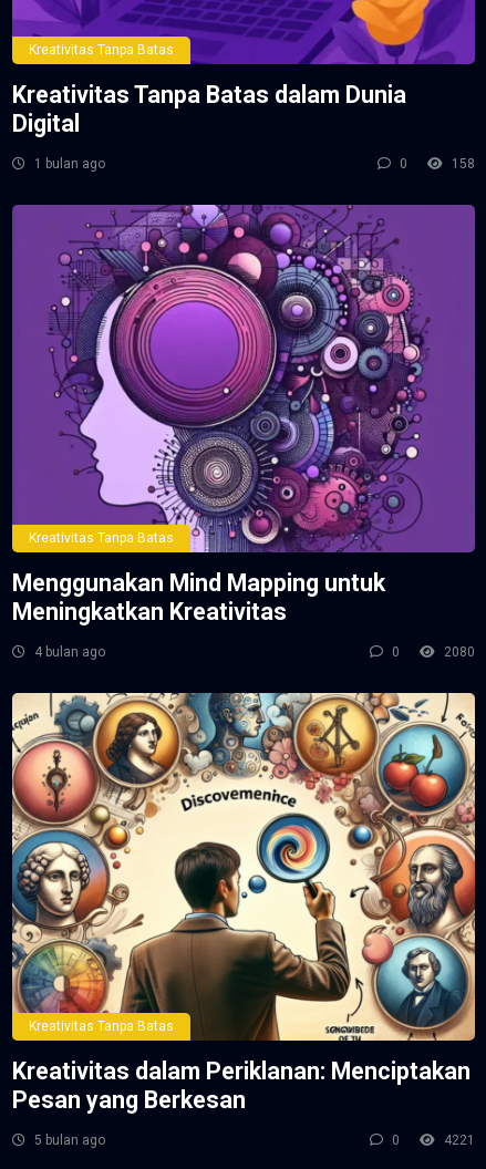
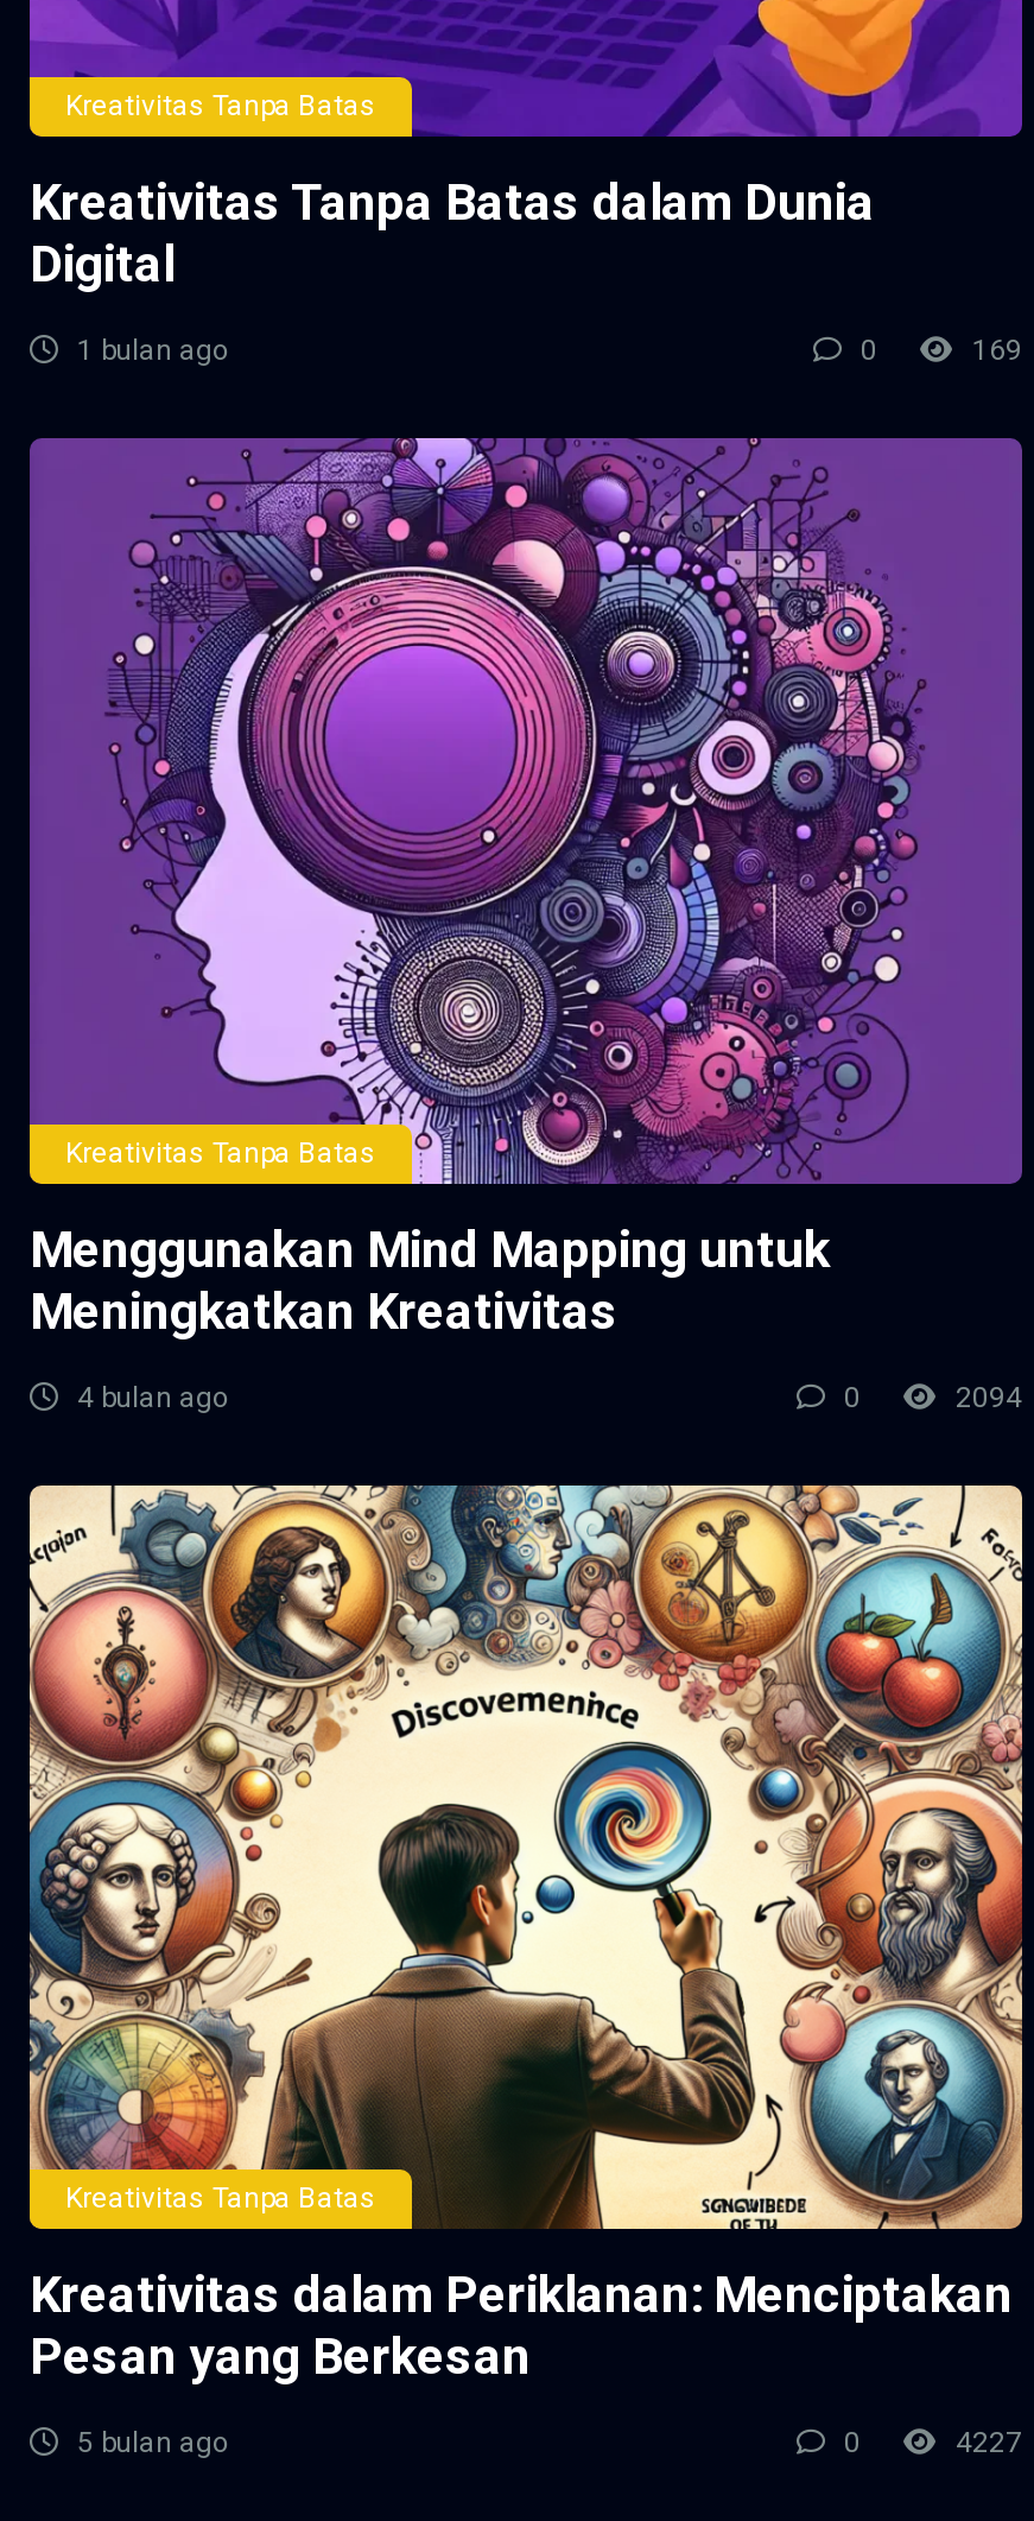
- 158
+ 169

- 2080
+ 2094

- 4221
+ 4227
